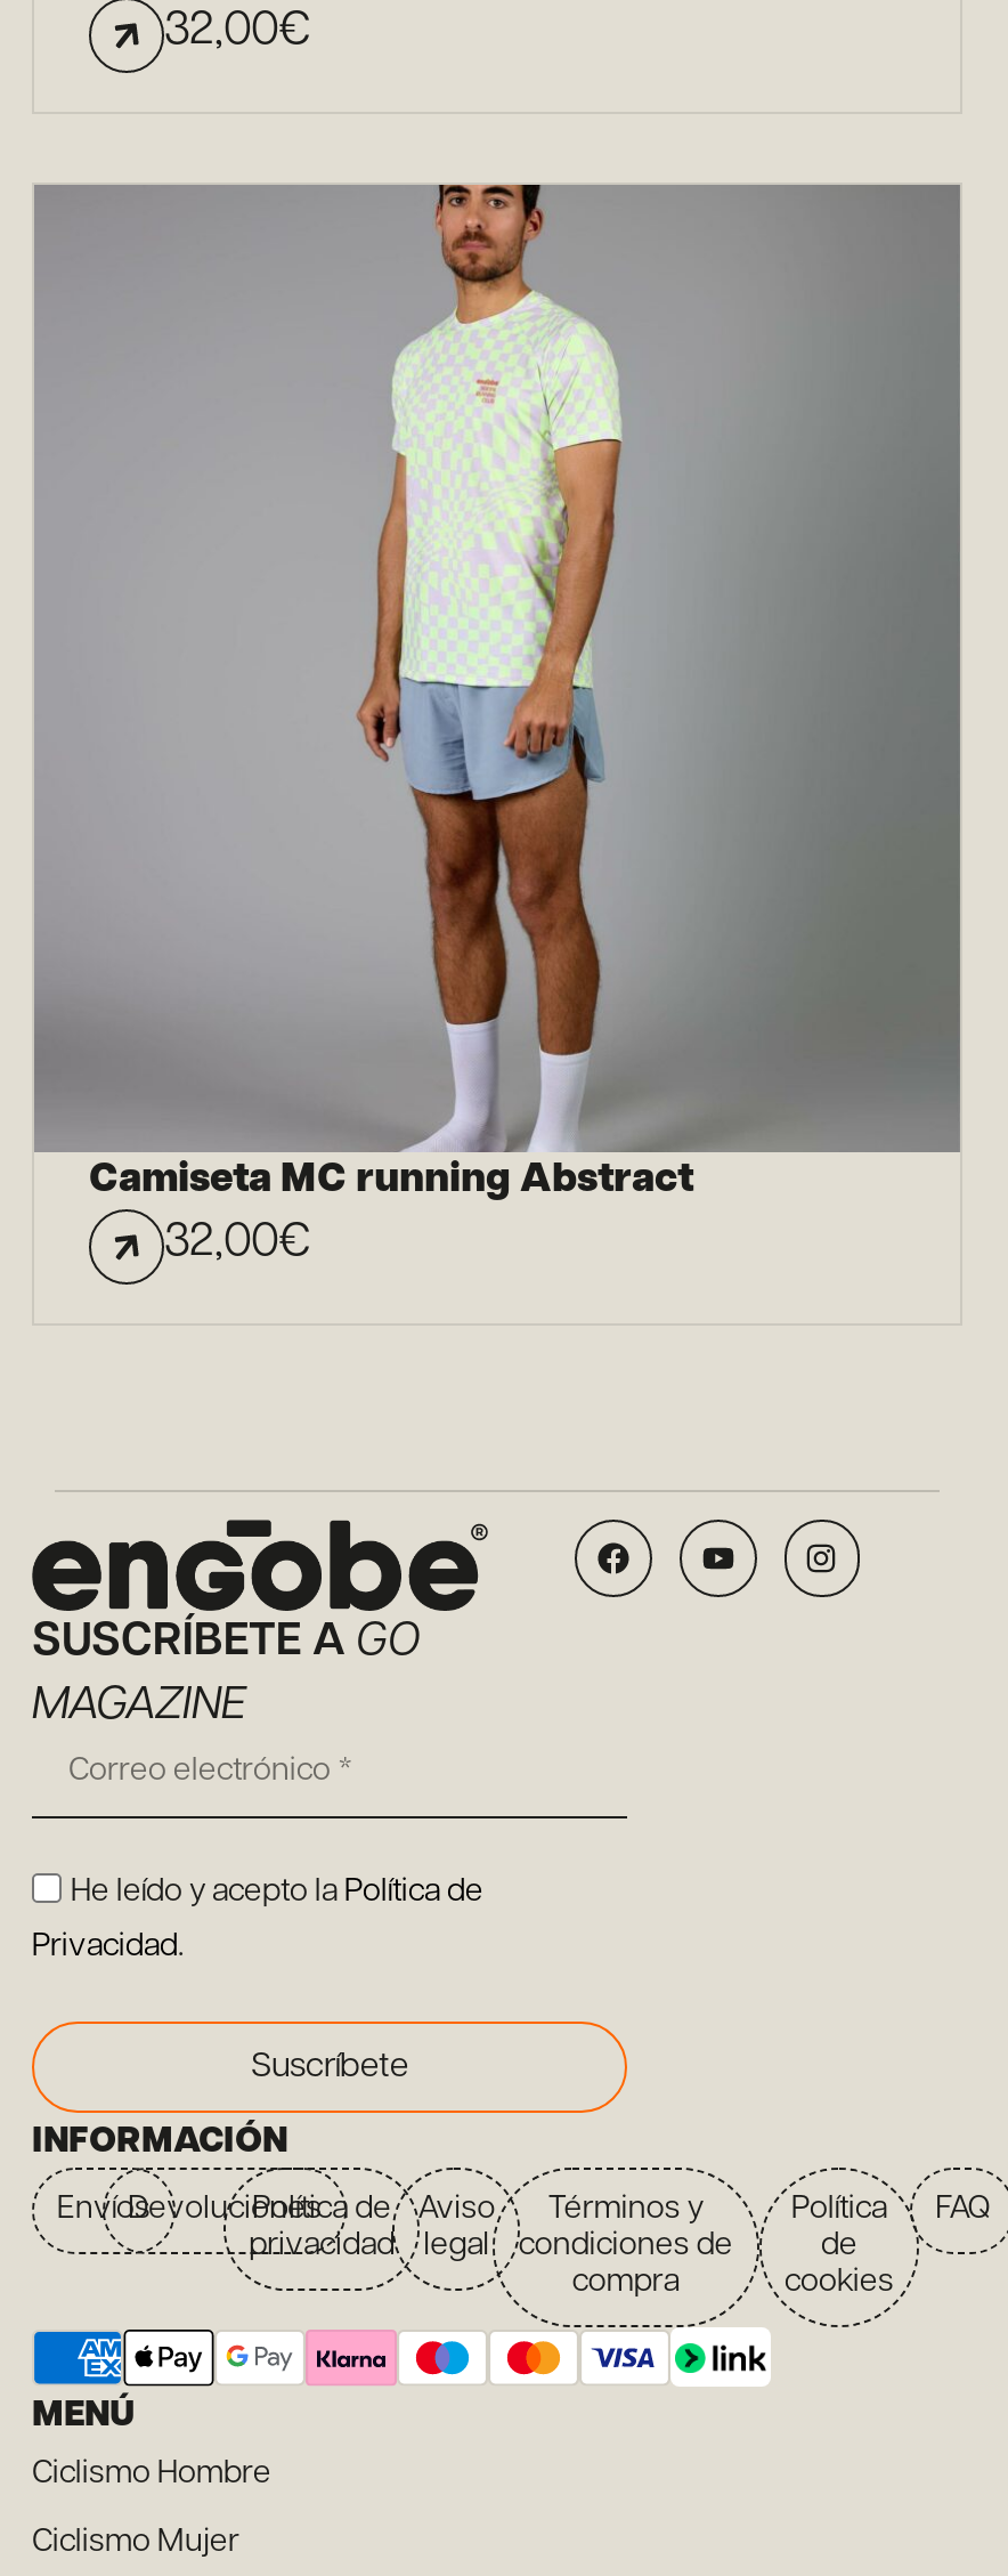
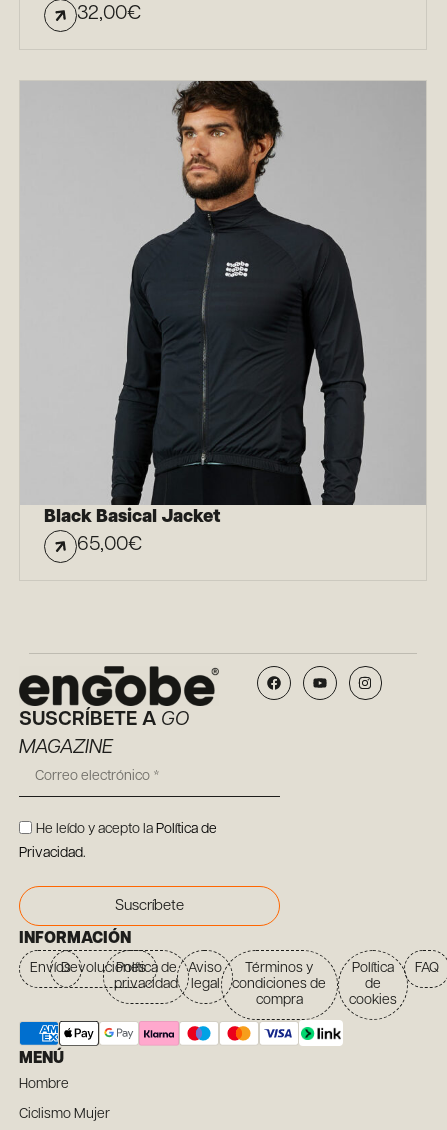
- [image]
- Camiseta MC running Abstract
- 32,00€
+ [image]
+ Black Basical Jacket
+ 65,00€

- Ciclismo Hombre
+ Hombre
